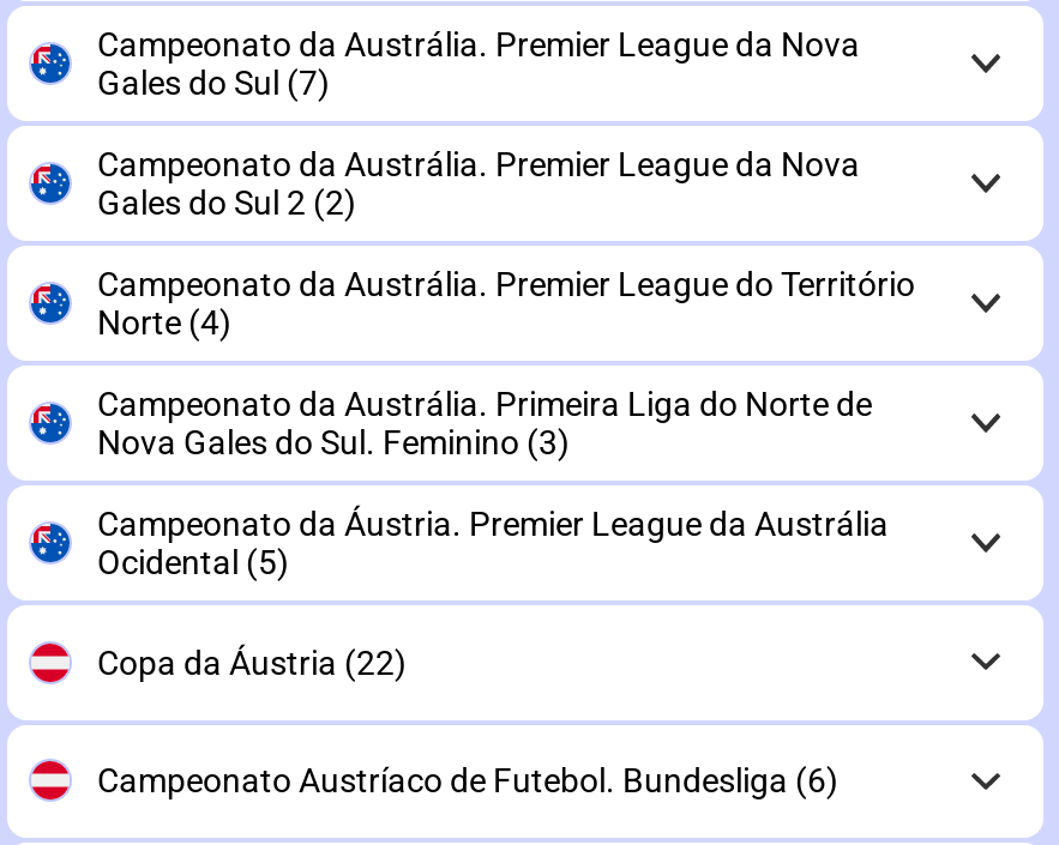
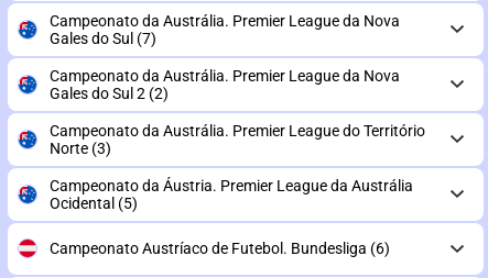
- Norte (4)
- Campeonato da Austrália. Primeira Liga do Norte de
- Nova Gales do Sul. Feminino (3)
+ Norte (3)

- Copa da Áustria (22)
